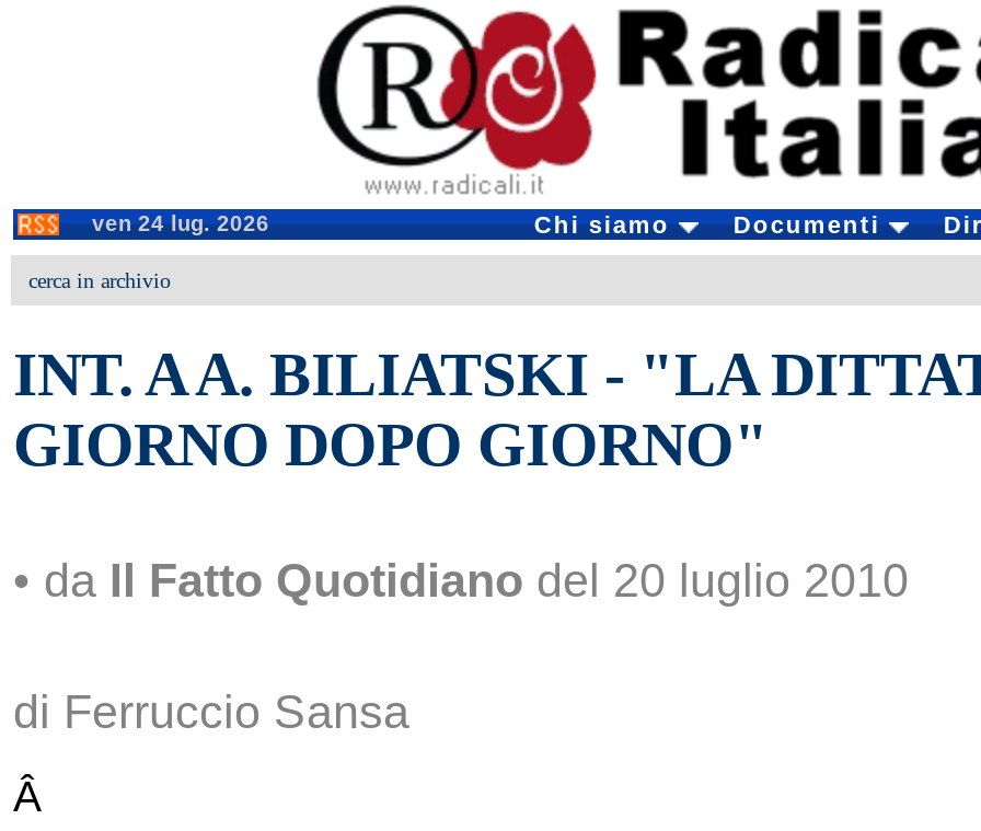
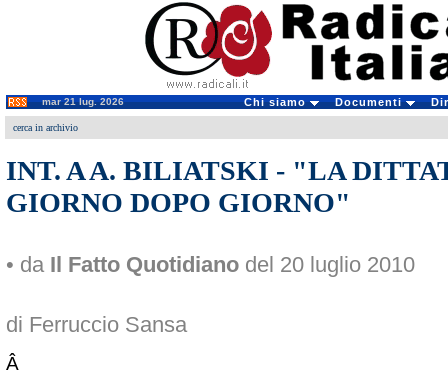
- ven 24 lug. 2026
+ mar 21 lug. 2026
